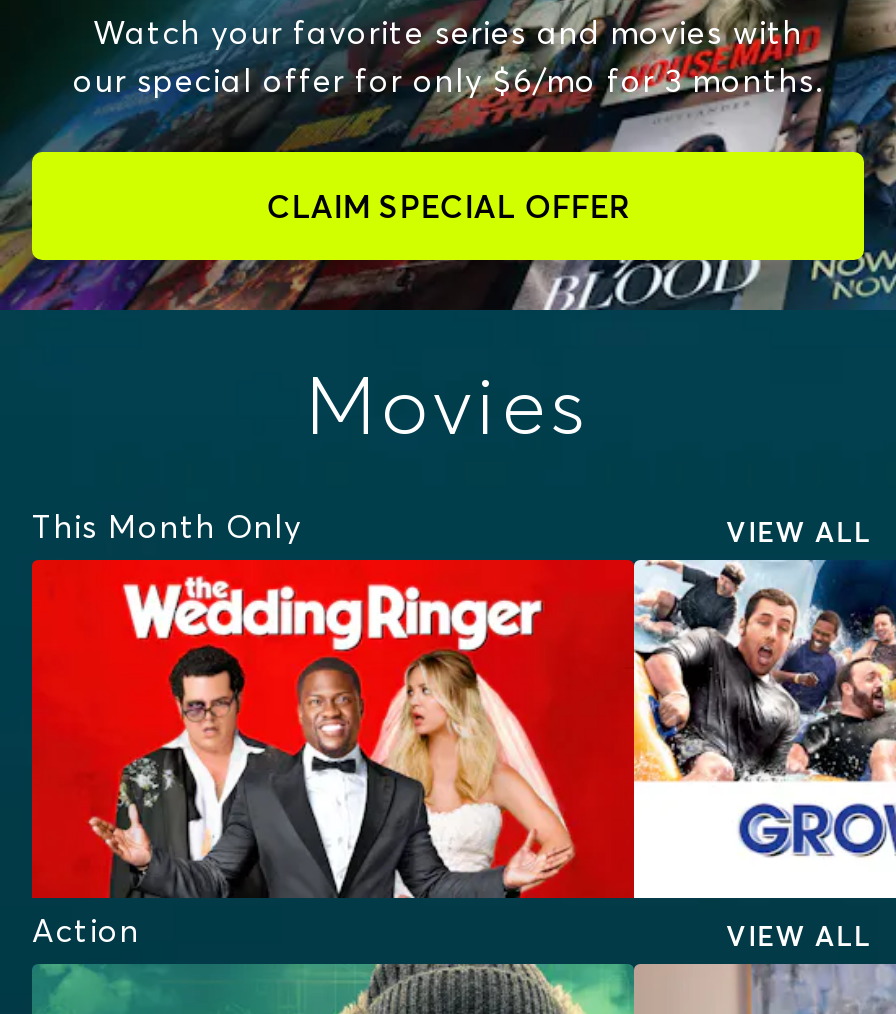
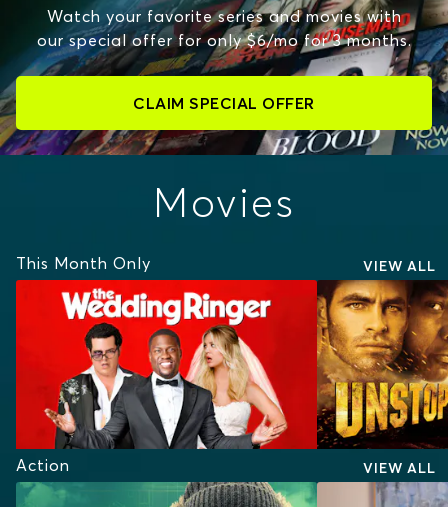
- [image]
+ [image]
